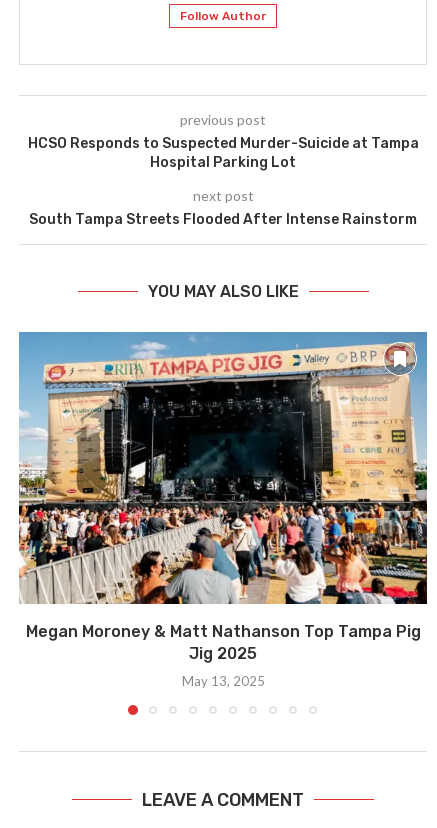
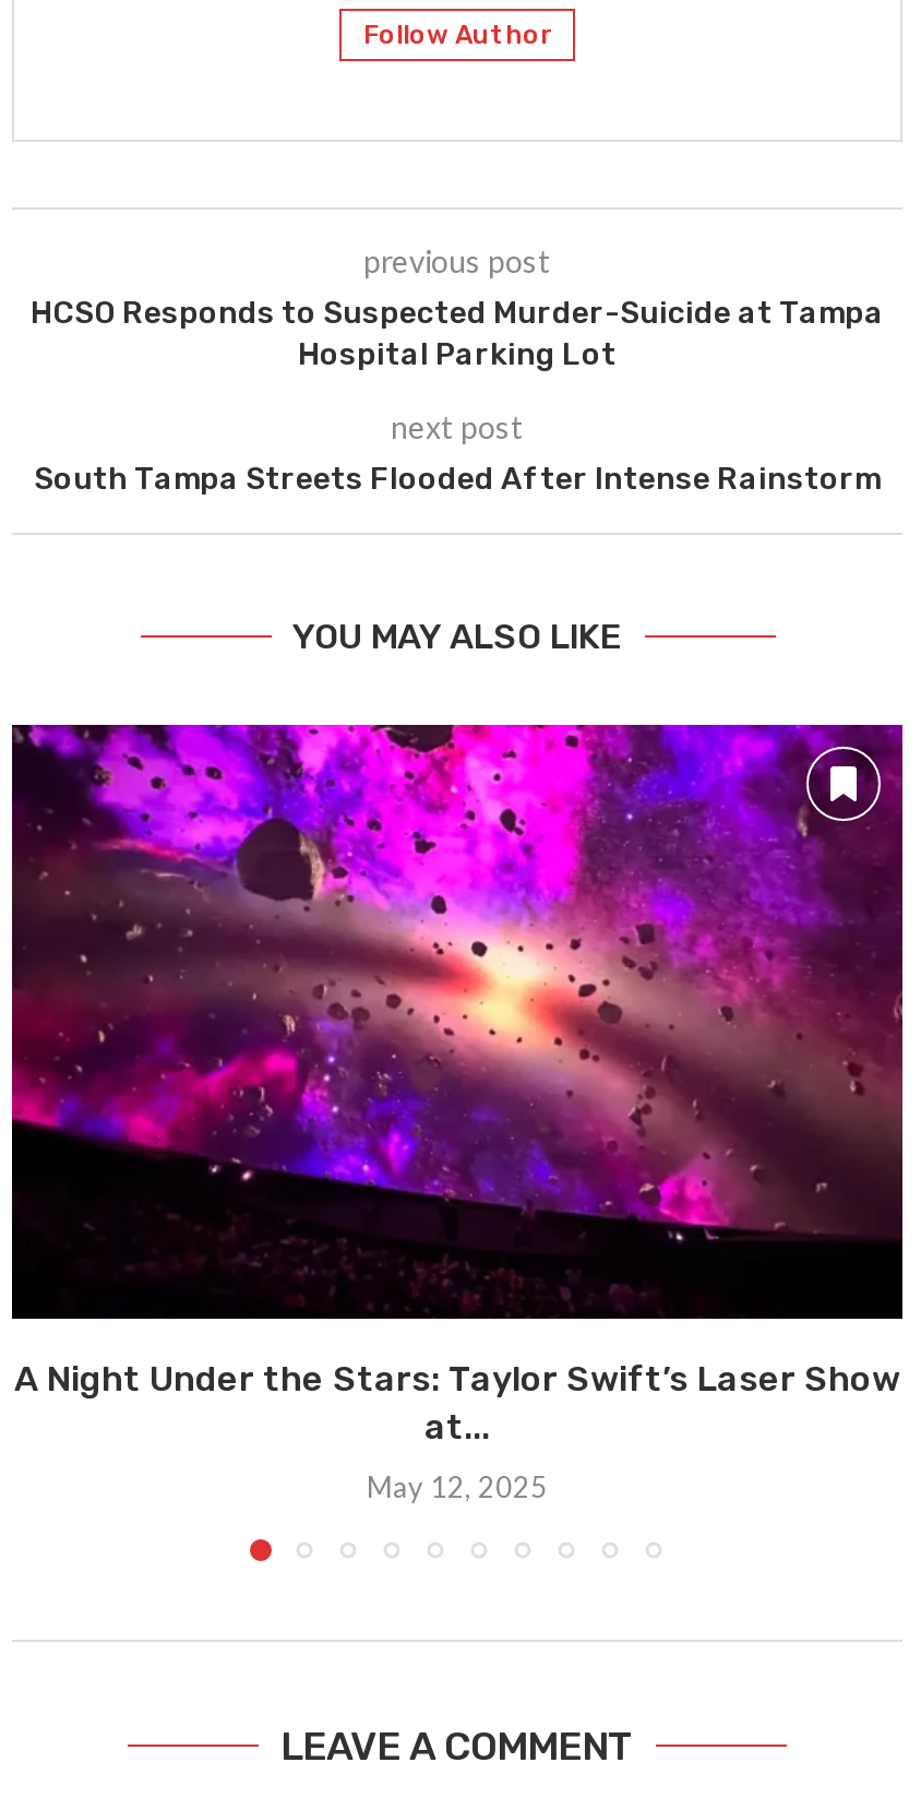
- [image]
- Megan Moroney & Matt Nathanson Top Tampa Pig
- Jig 2025
+ [image]
+ A Night Under the Stars: Taylor Swift’s Laser Show
+ at...

- May 13, 2025
+ May 12, 2025
